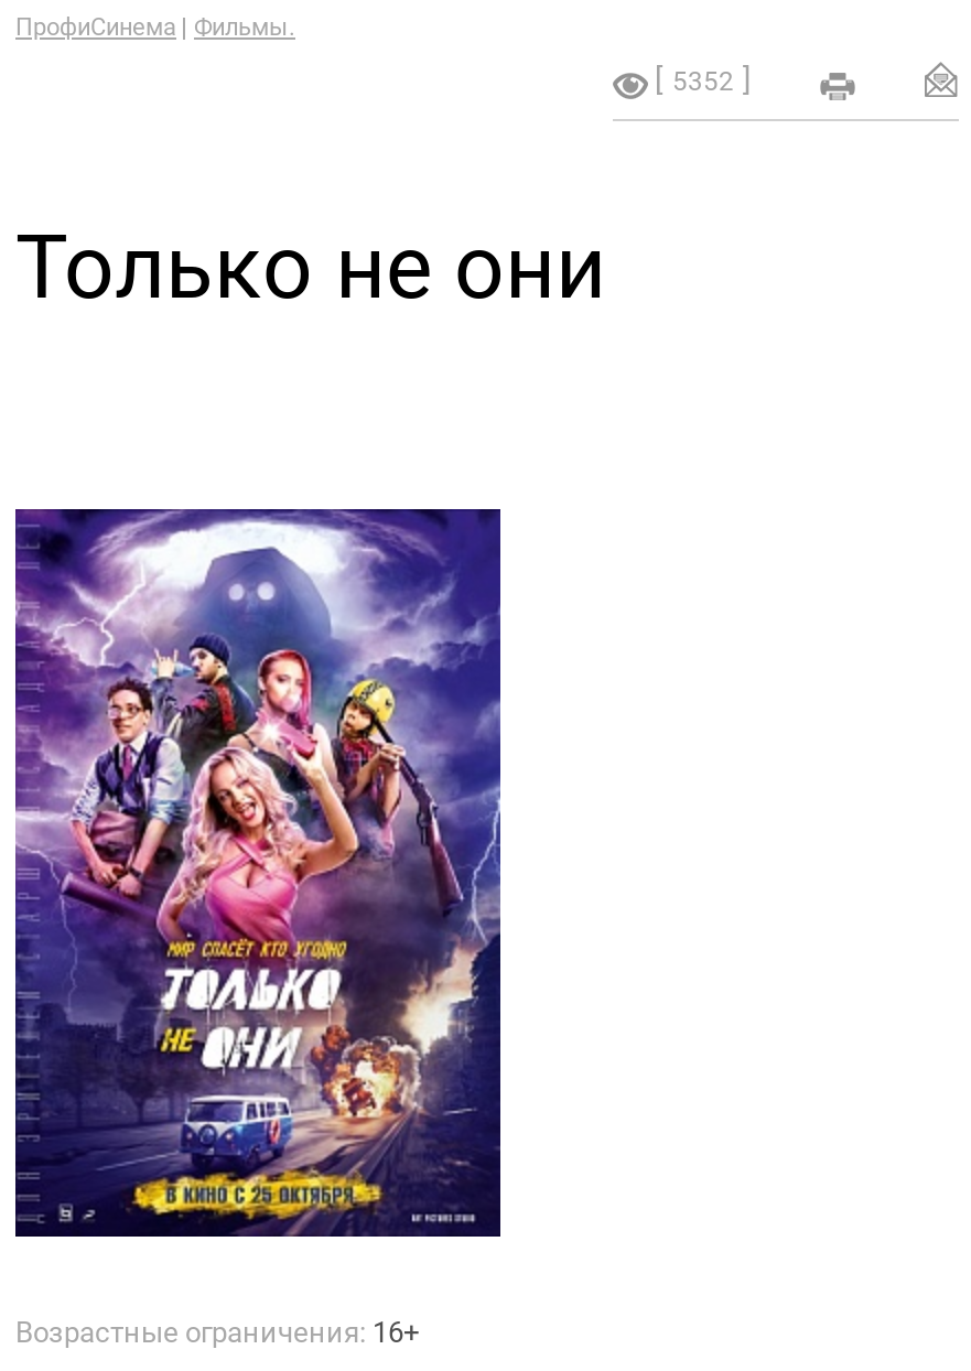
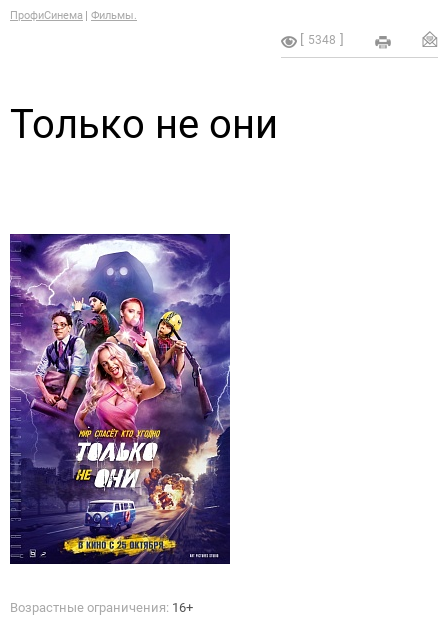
- 5352
+ 5348
